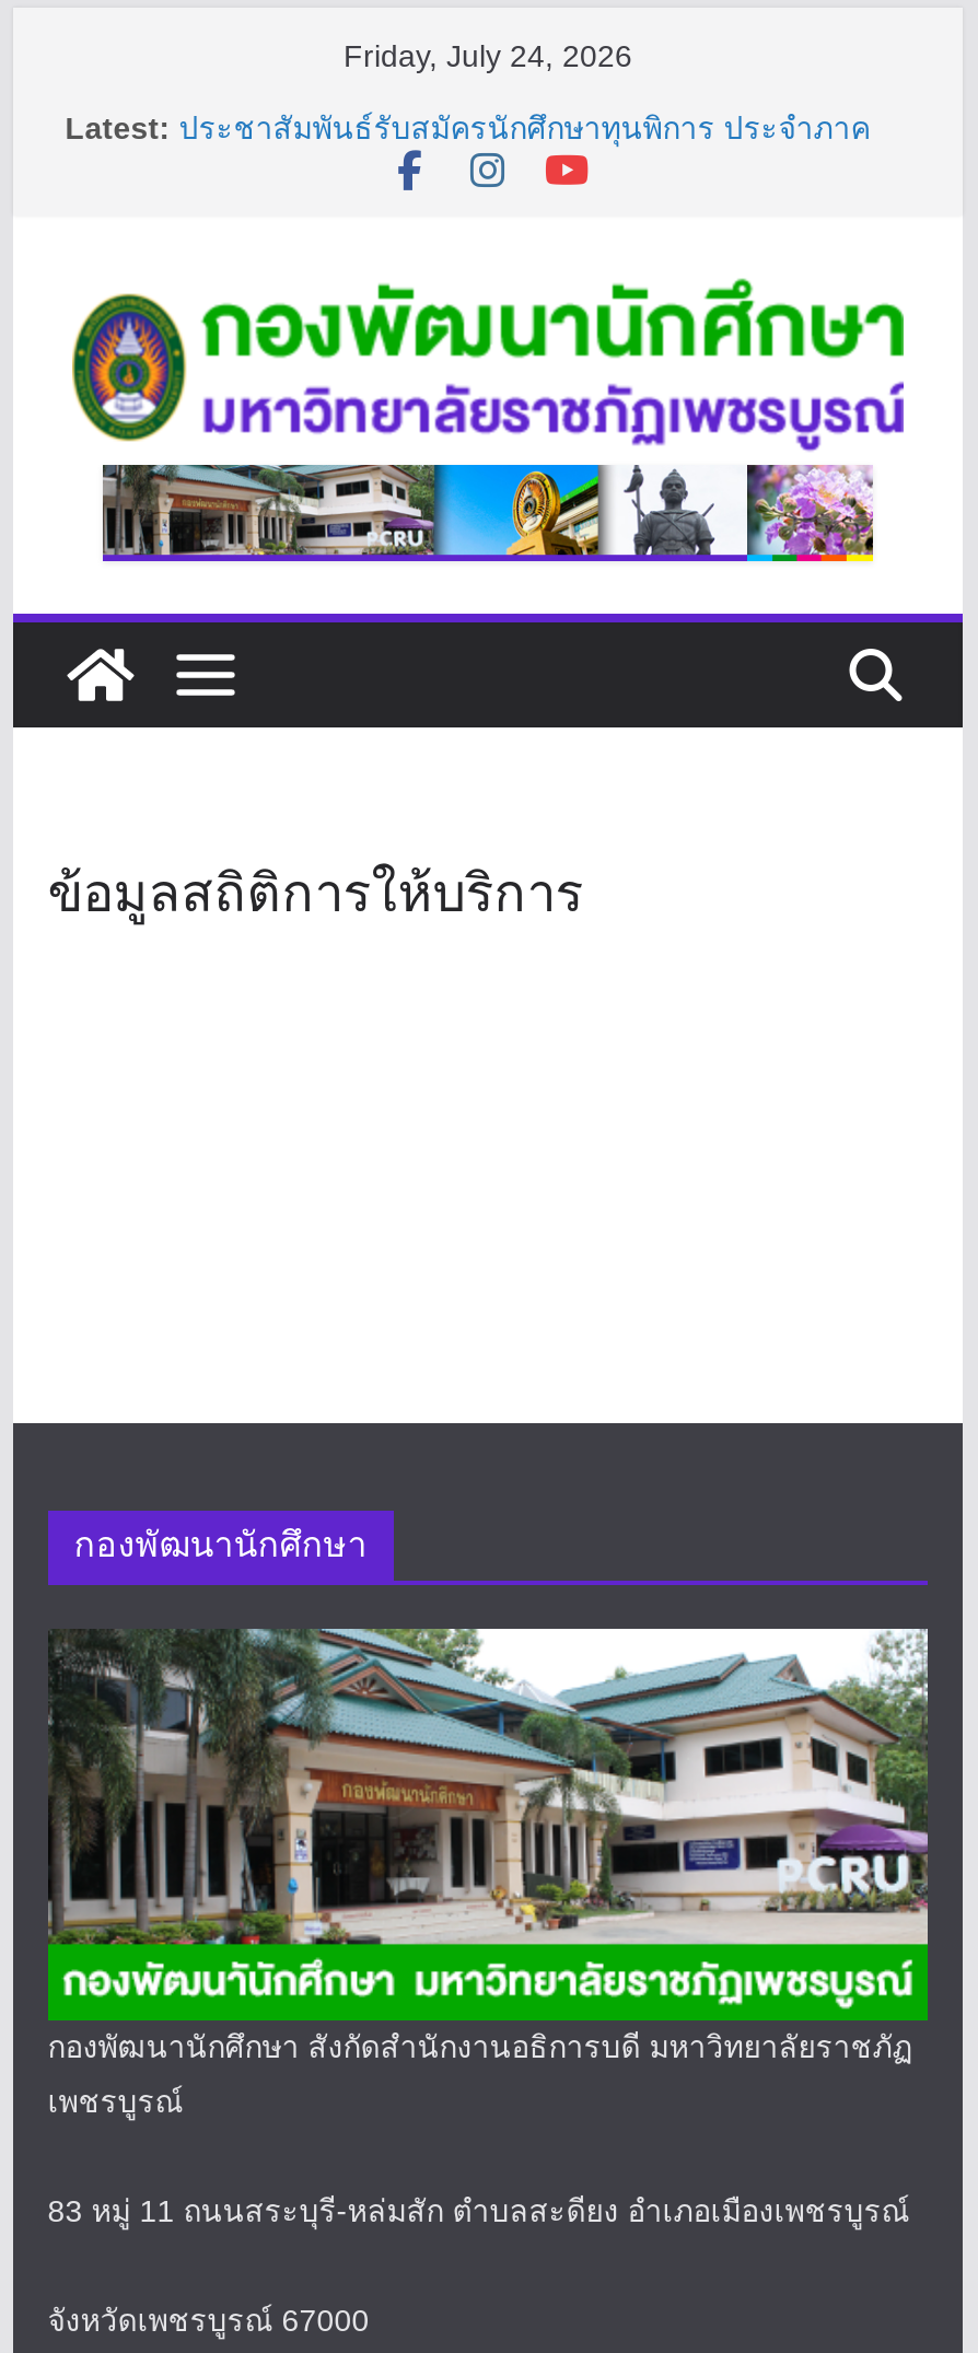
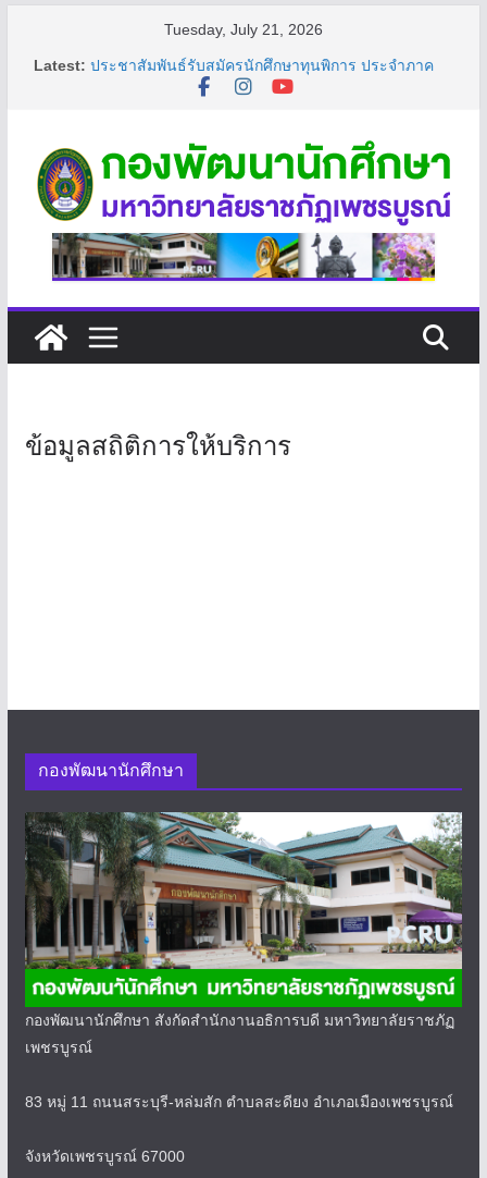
- Friday, July 24, 2026
+ Tuesday, July 21, 2026
